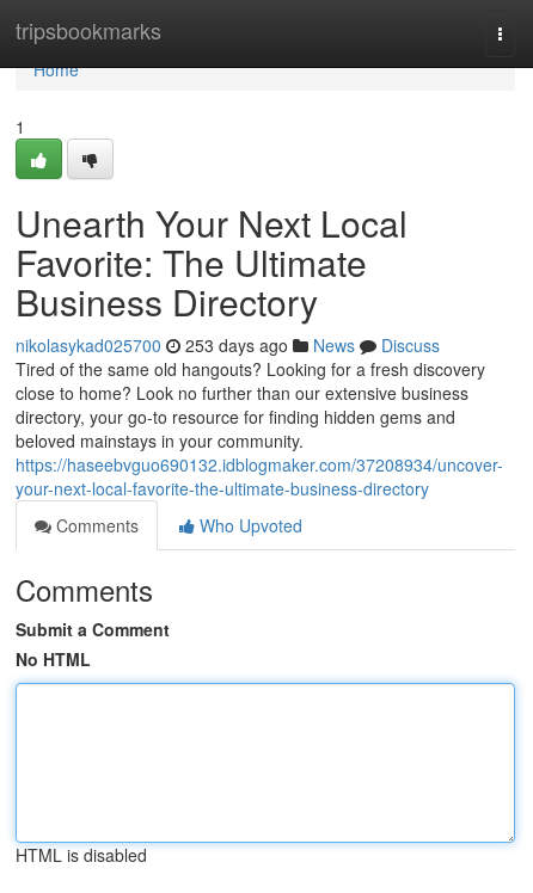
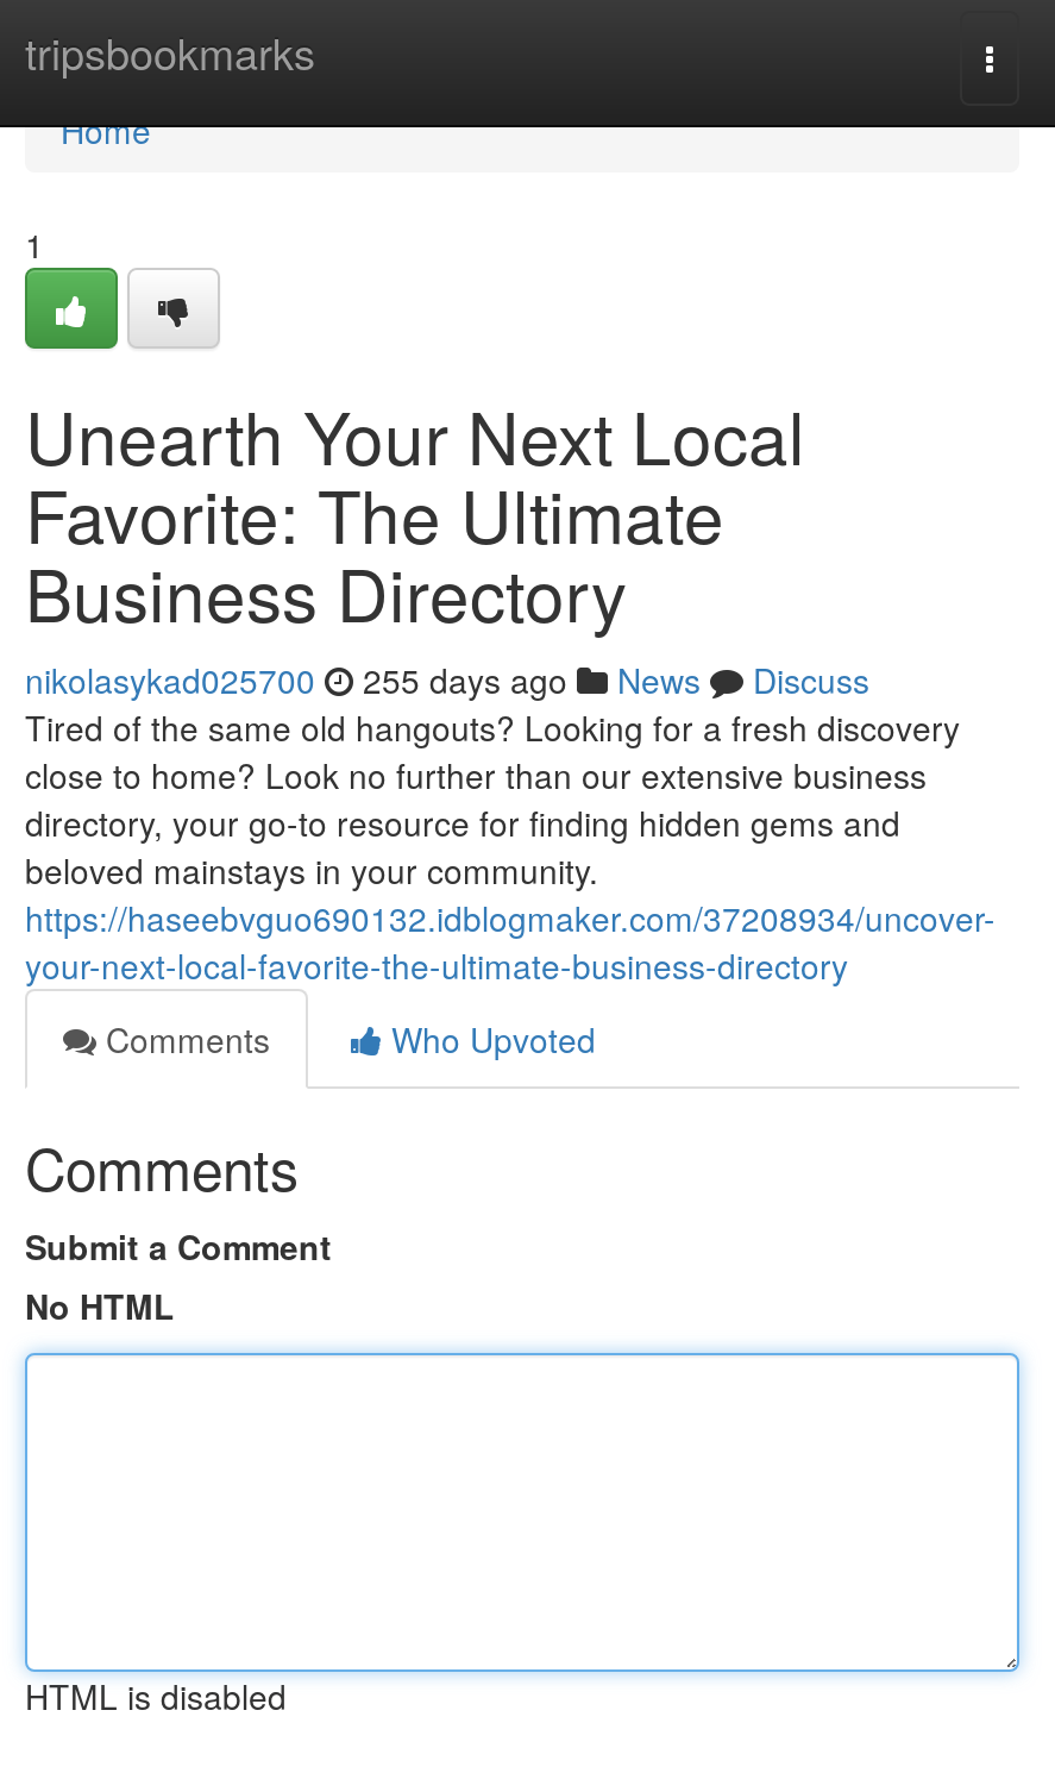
- nikolasykad025700 253 days ago News Discuss
+ nikolasykad025700 255 days ago News Discuss
